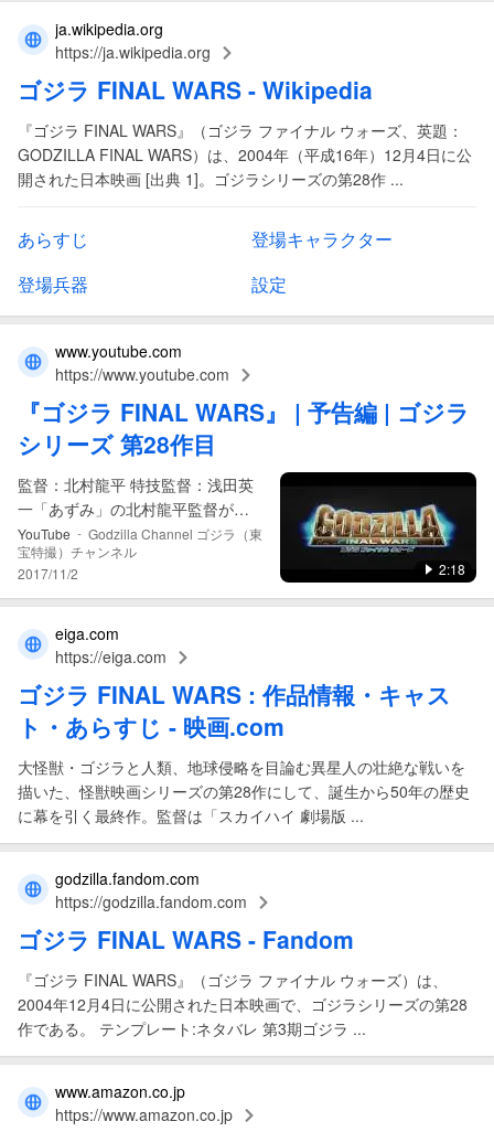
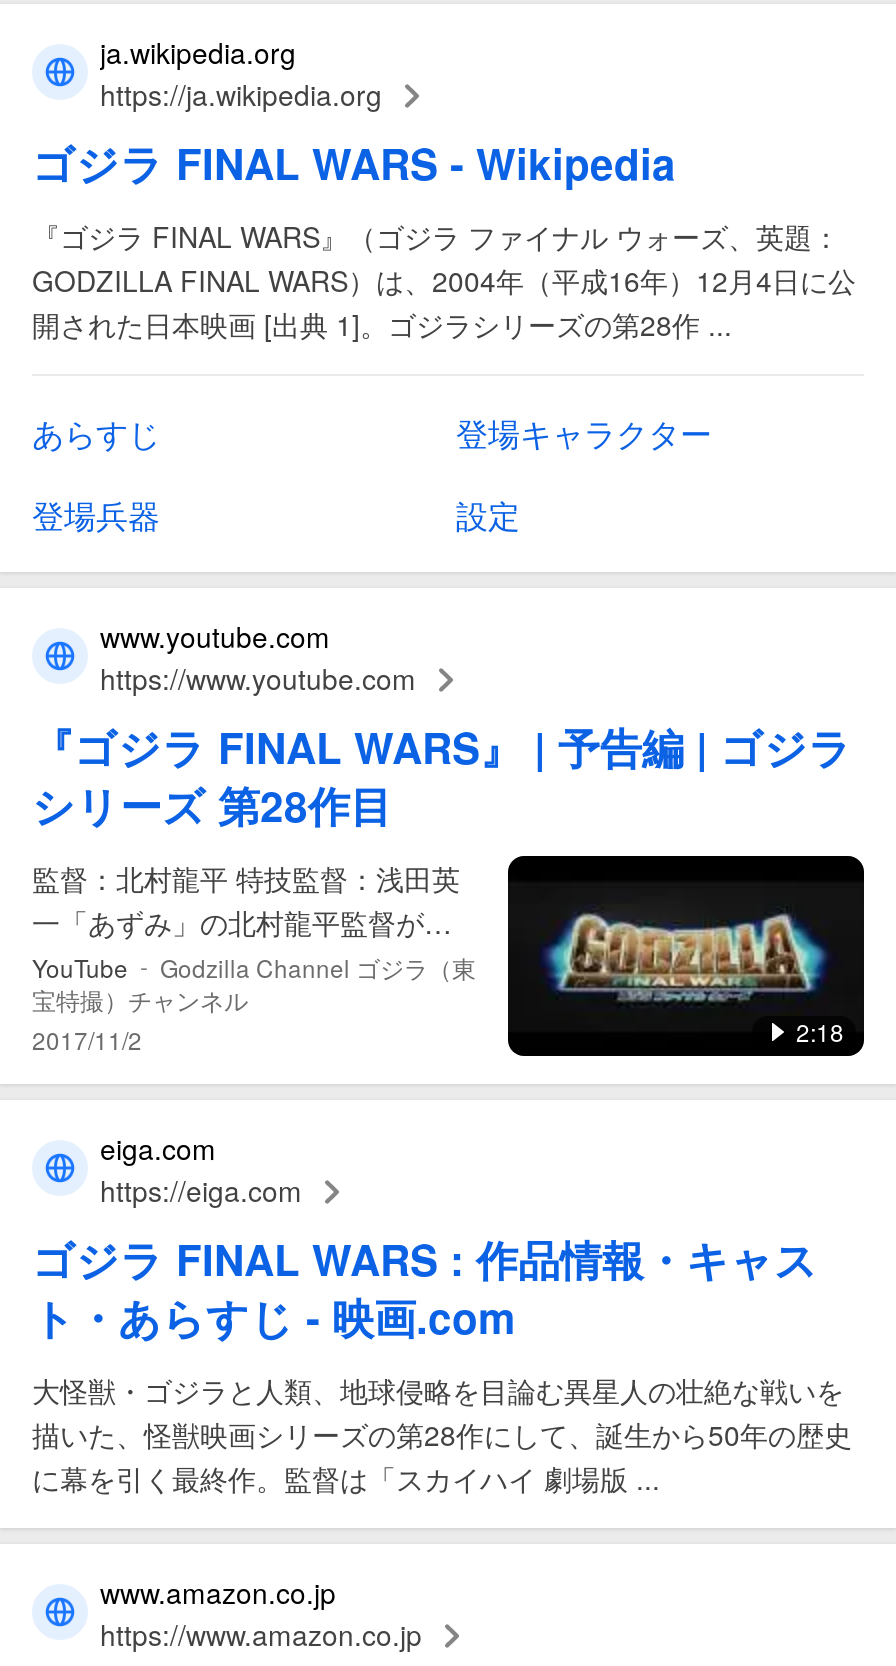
- godzilla.fandom.com
- https://godzilla.fandom.com
- ゴジラ FINAL WARS - Fandom
- 『ゴジラ FINAL WARS』（ゴジラ ファイナル ウォーズ）は、
- 2004年12月4日に公開された日本映画で、ゴジラシリーズの第28
- 作である。 テンプレート:ネタバレ 第3期ゴジラ ...
